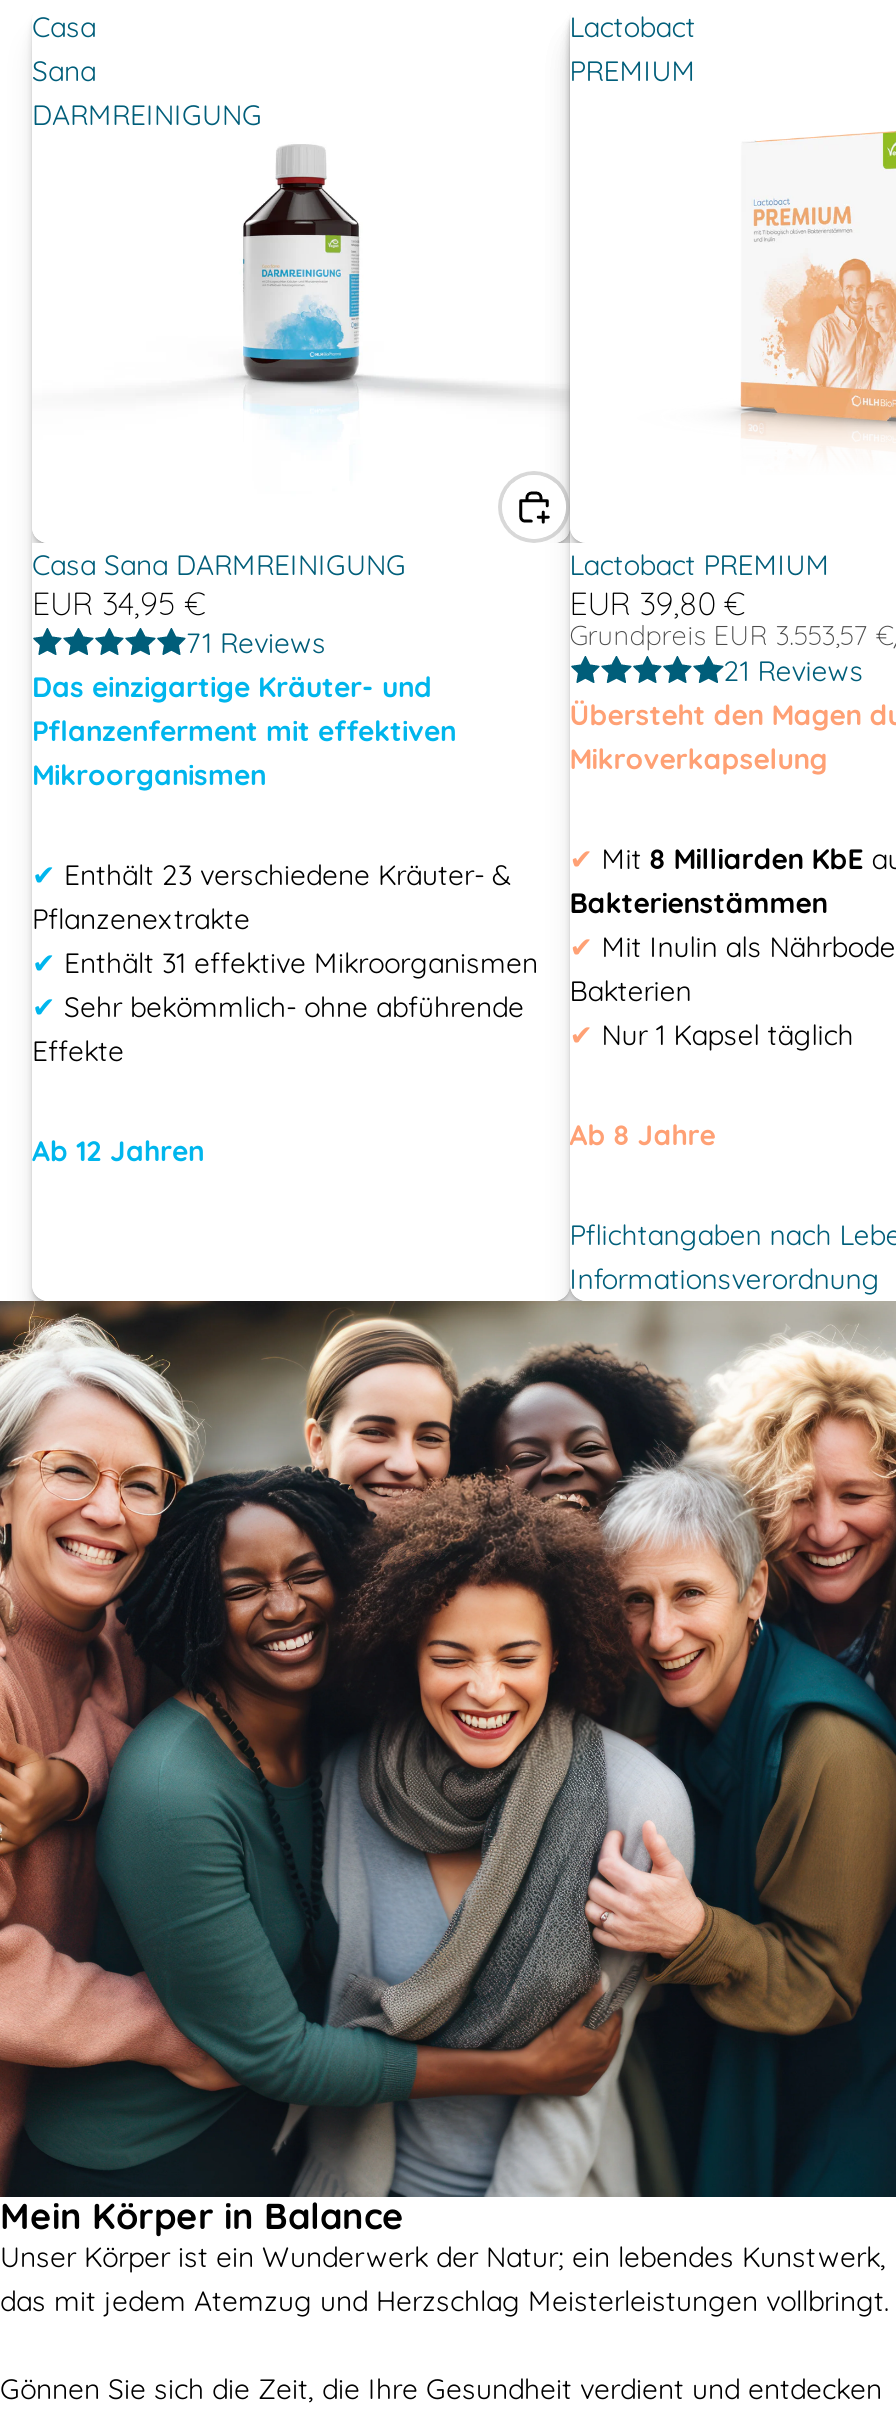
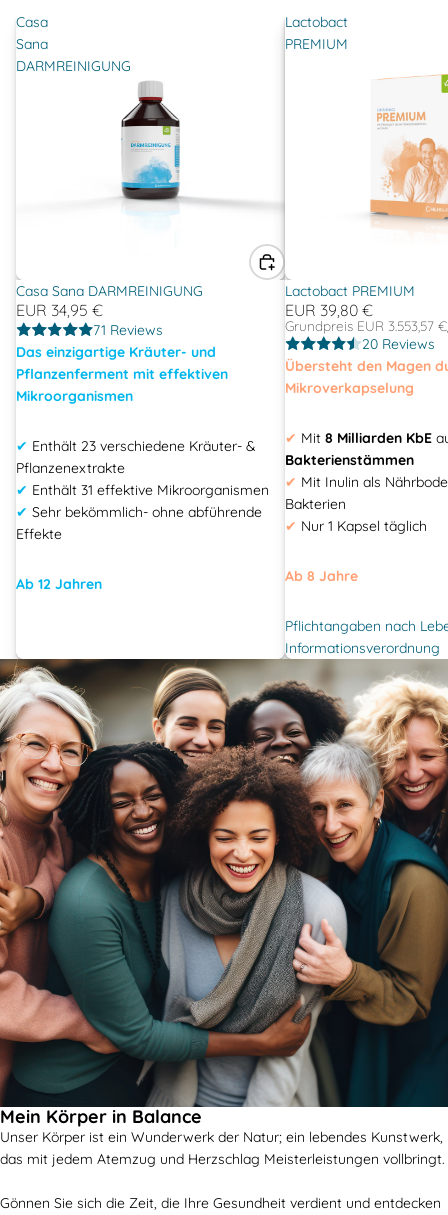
- 21 Reviews
+ 20 Reviews
